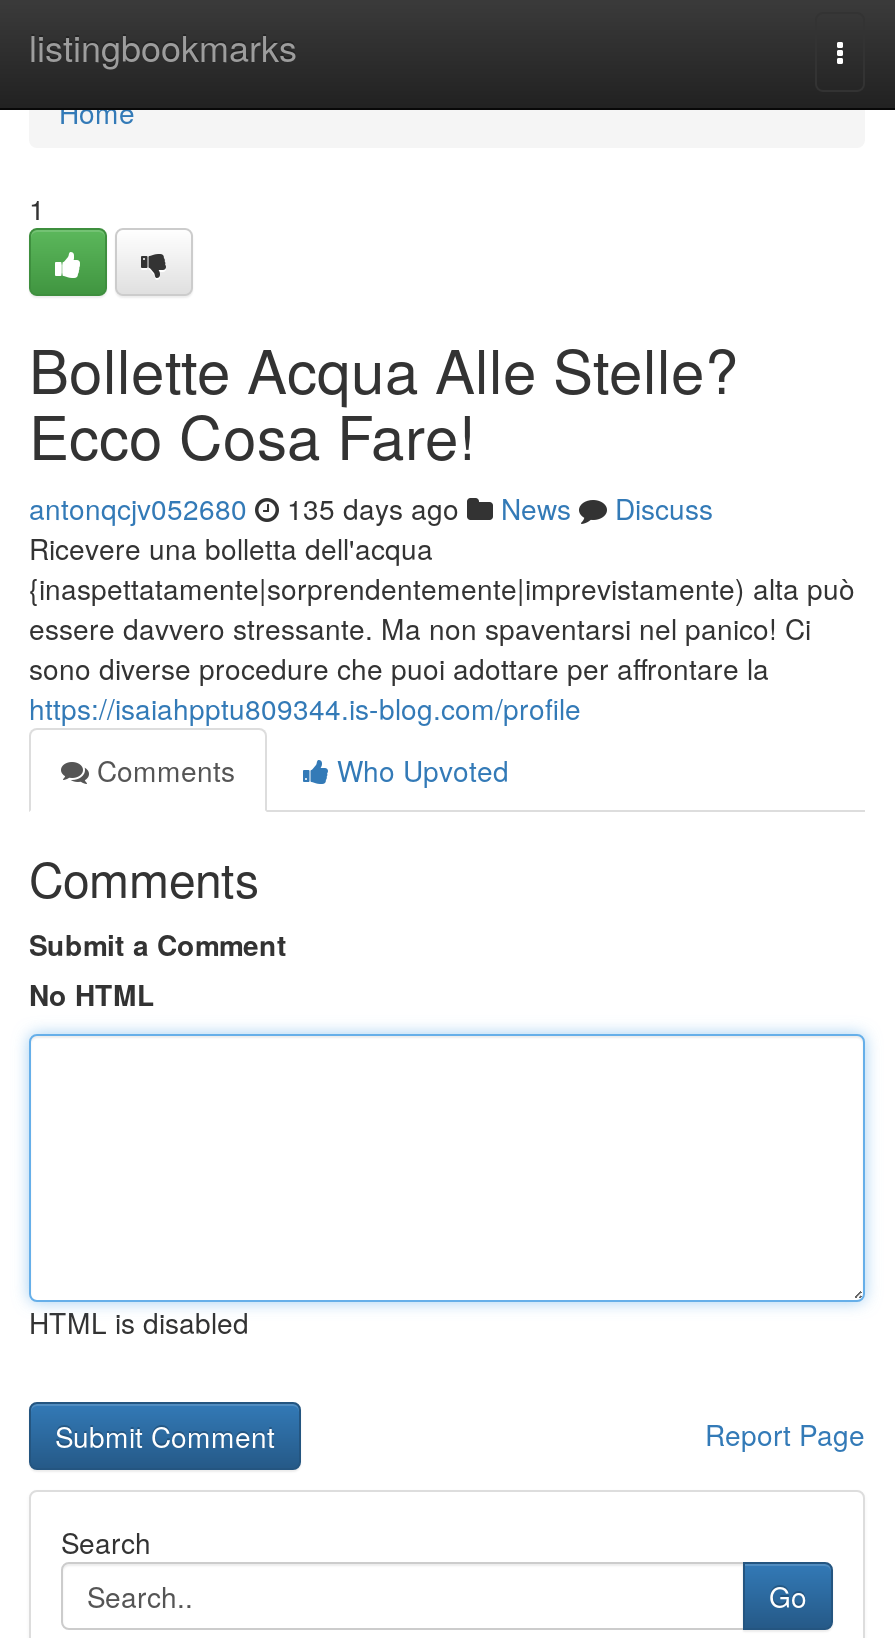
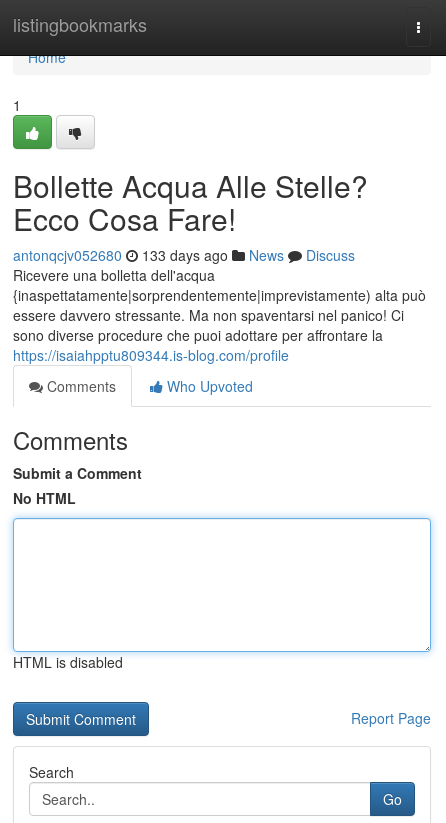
- antonqcjv052680 135 days ago News Discuss
+ antonqcjv052680 133 days ago News Discuss
